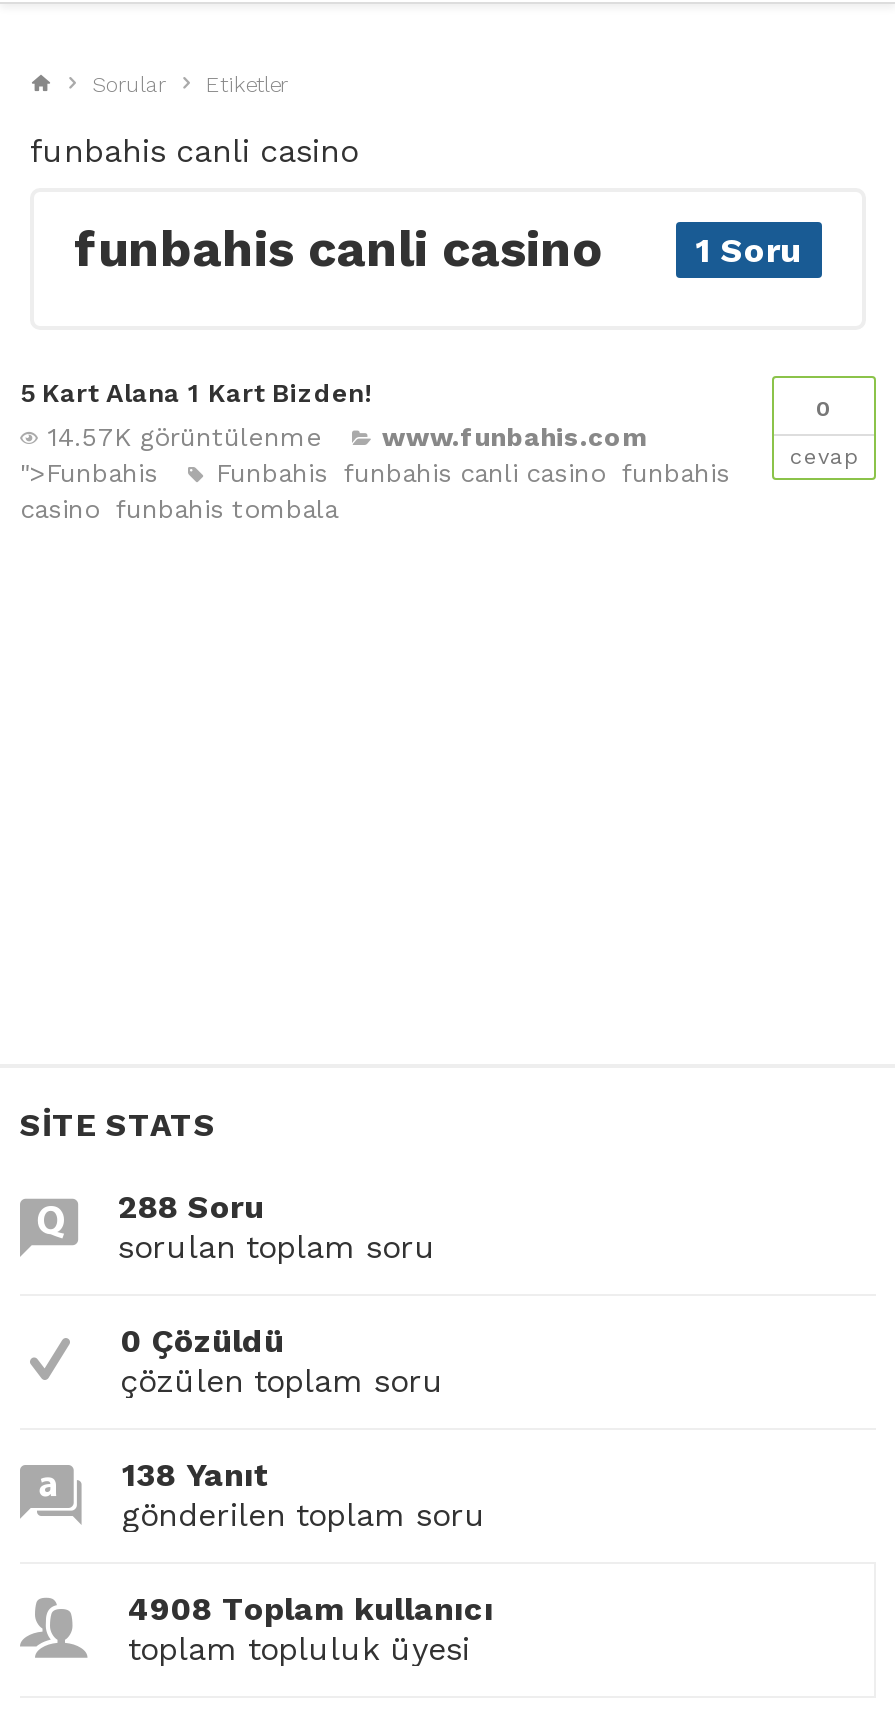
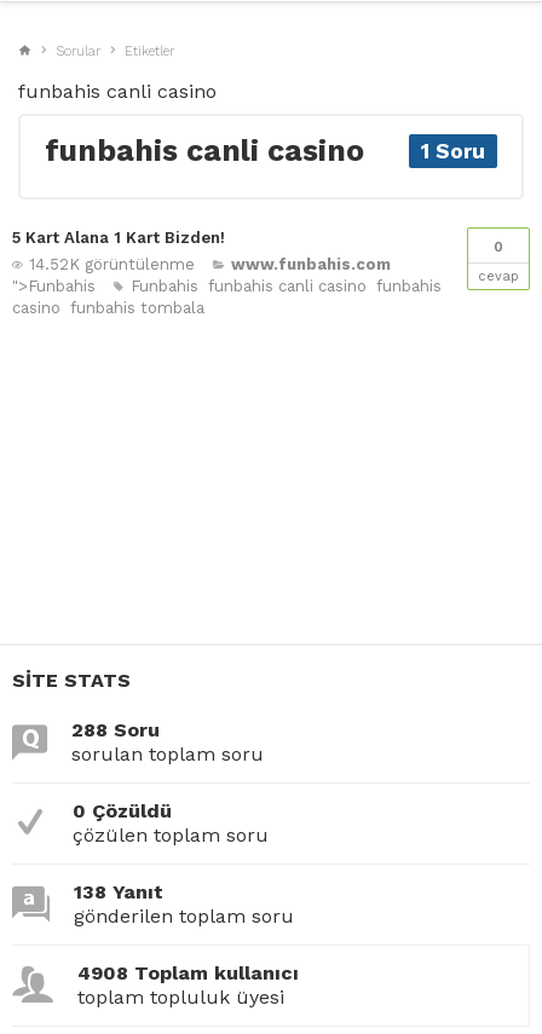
- 14.57K görüntülenme
+ 14.52K görüntülenme
